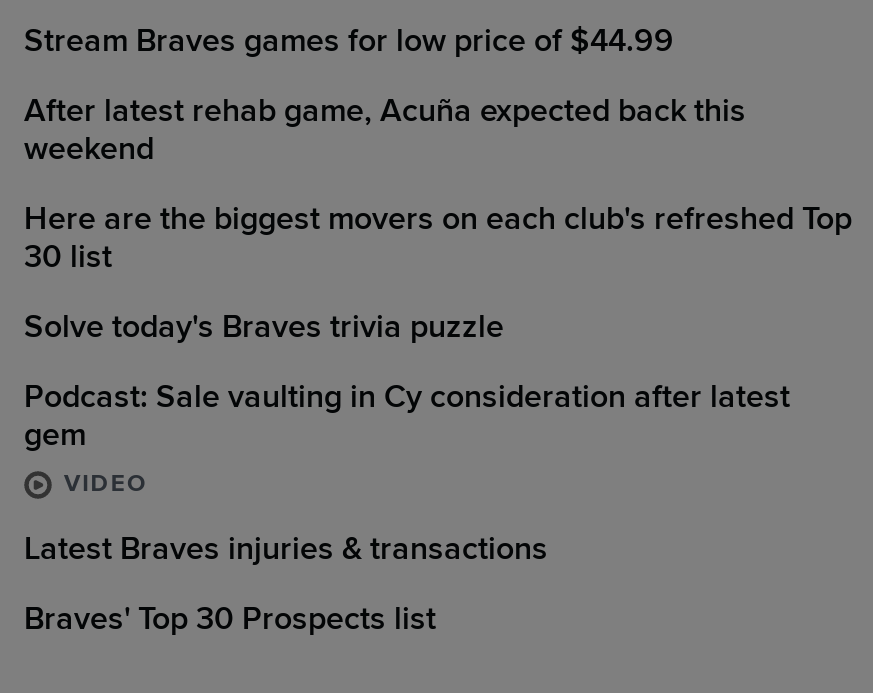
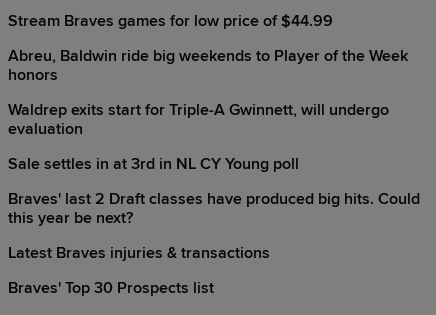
- After latest rehab game, Acuña expected back this
- weekend
+ Abreu, Baldwin ride big weekends to Player of the Week
+ honors

- Here are the biggest movers on each club's refreshed Top
- 30 list
+ Waldrep exits start for Triple-A Gwinnett, will undergo
+ evaluation

- Solve today's Braves trivia puzzle
+ Sale settles in at 3rd in NL CY Young poll

- Podcast: Sale vaulting in Cy consideration after latest
- gem
- VIDEO
+ Braves' last 2 Draft classes have produced big hits. Could
+ this year be next?
